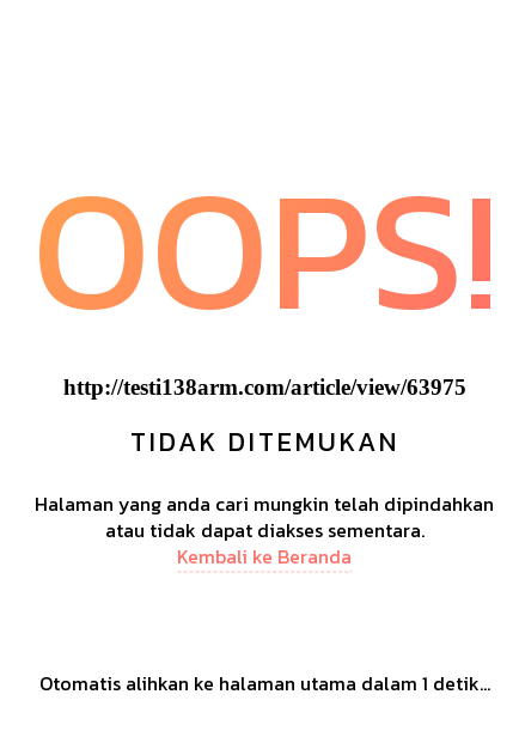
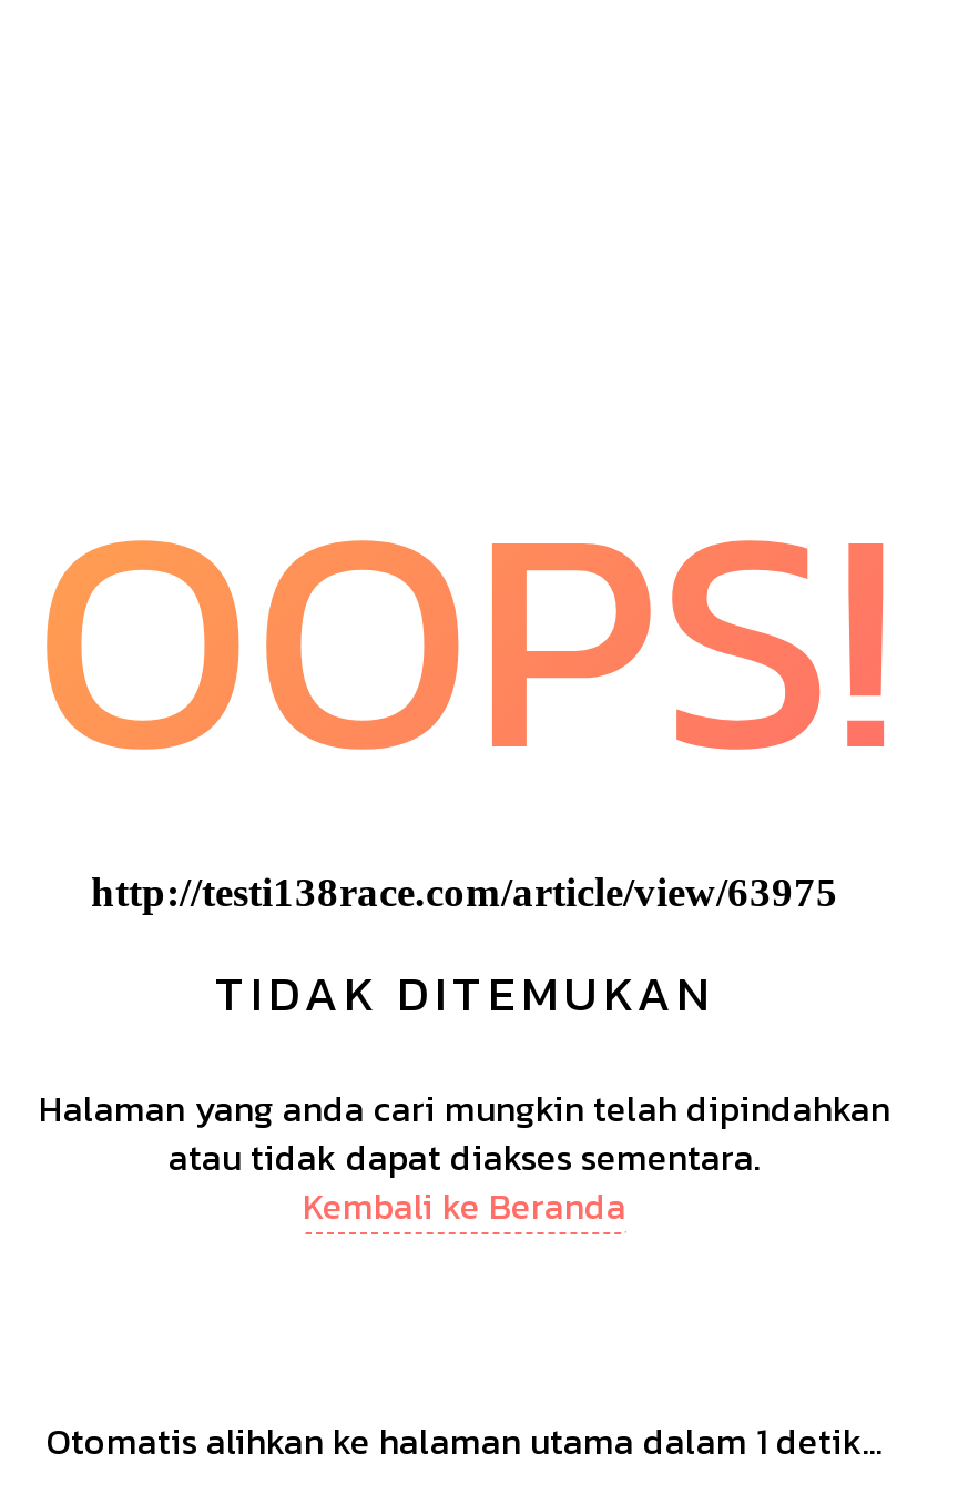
- http://testi138arm.com/article/view/63975
+ http://testi138race.com/article/view/63975
